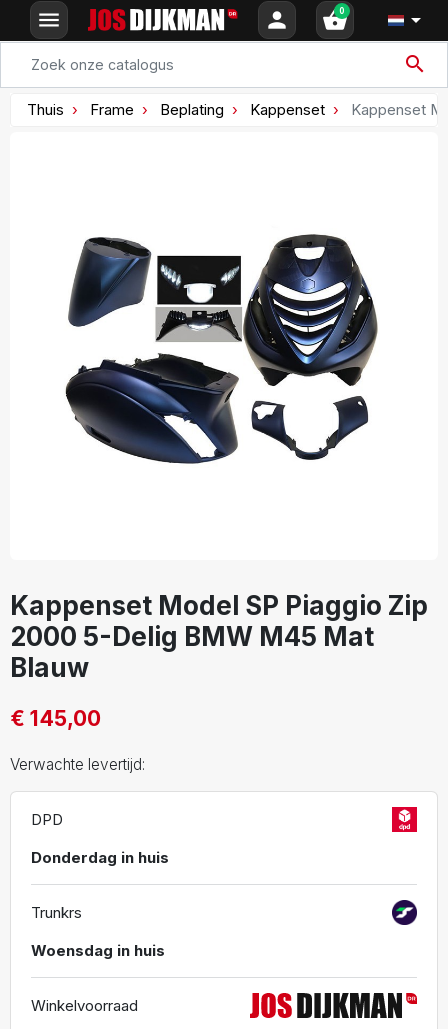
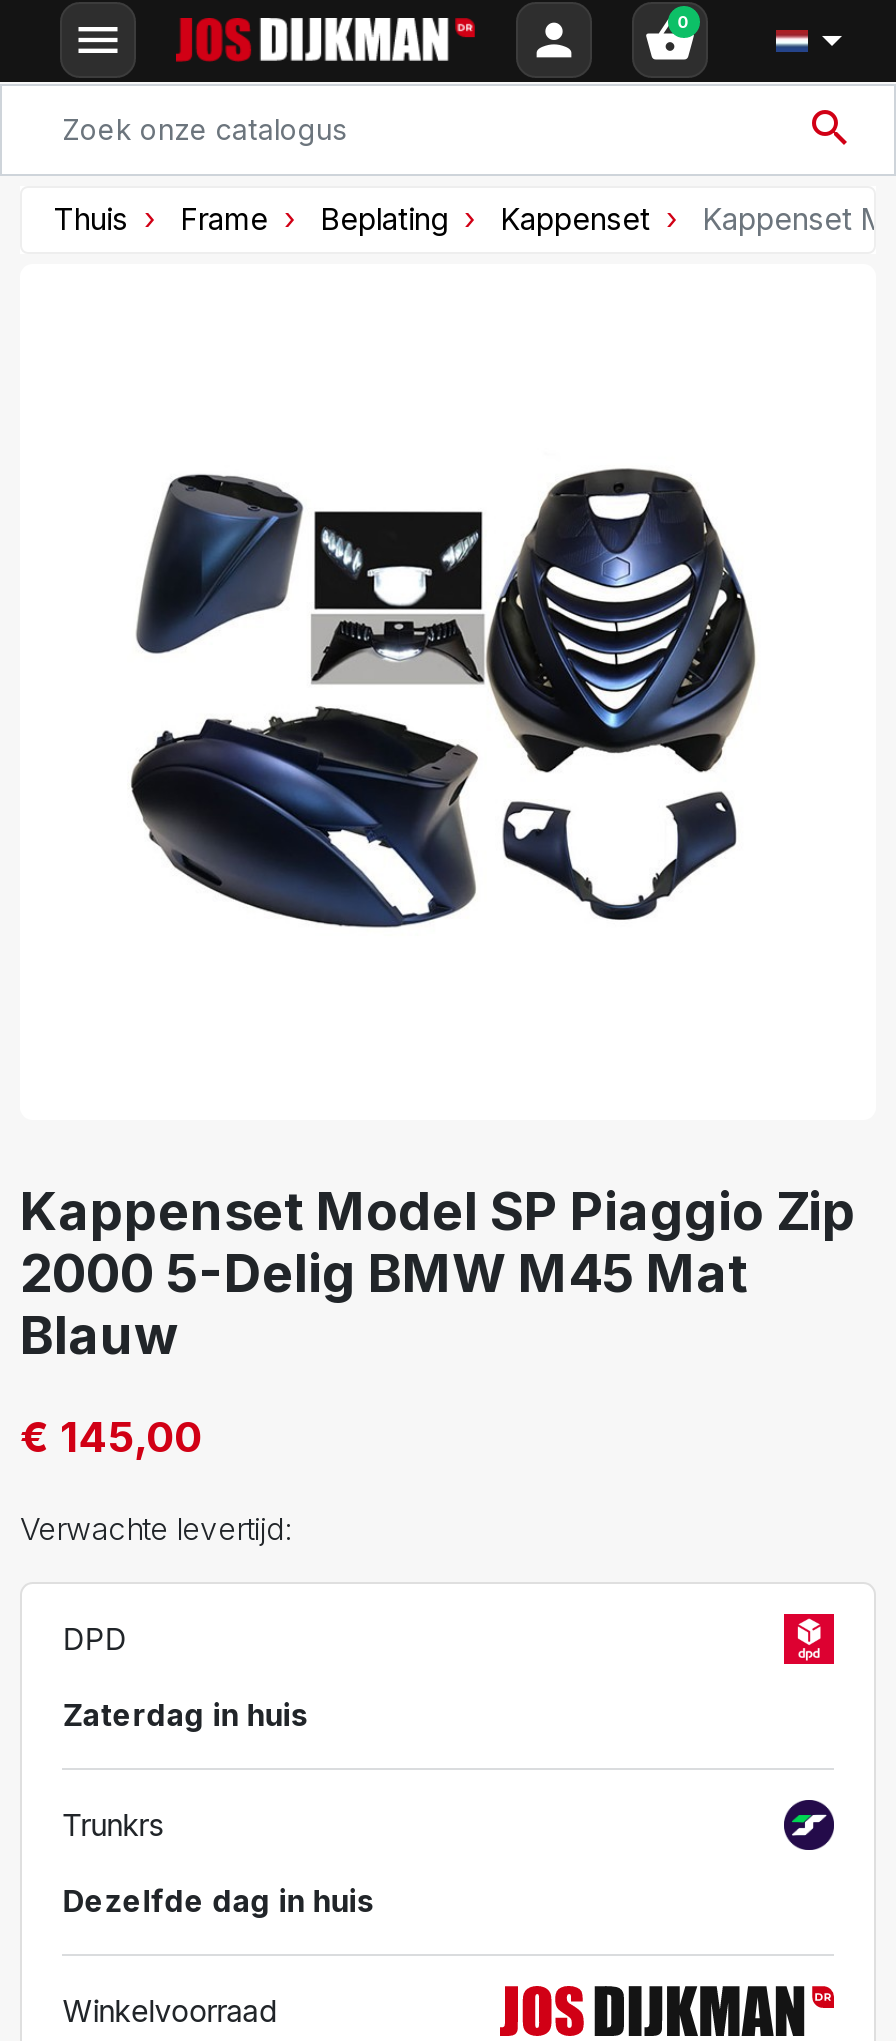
- Donderdag in huis
+ Zaterdag in huis

- Woensdag in huis
+ Dezelfde dag in huis
